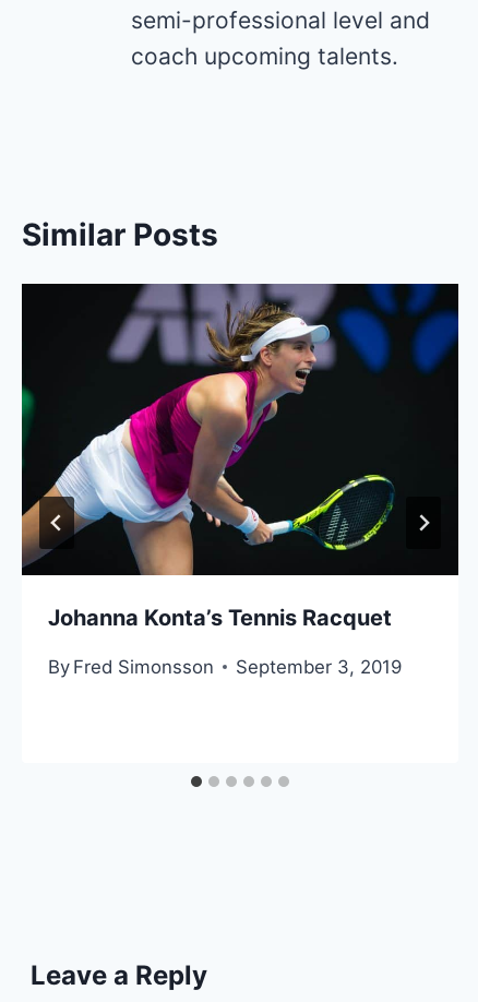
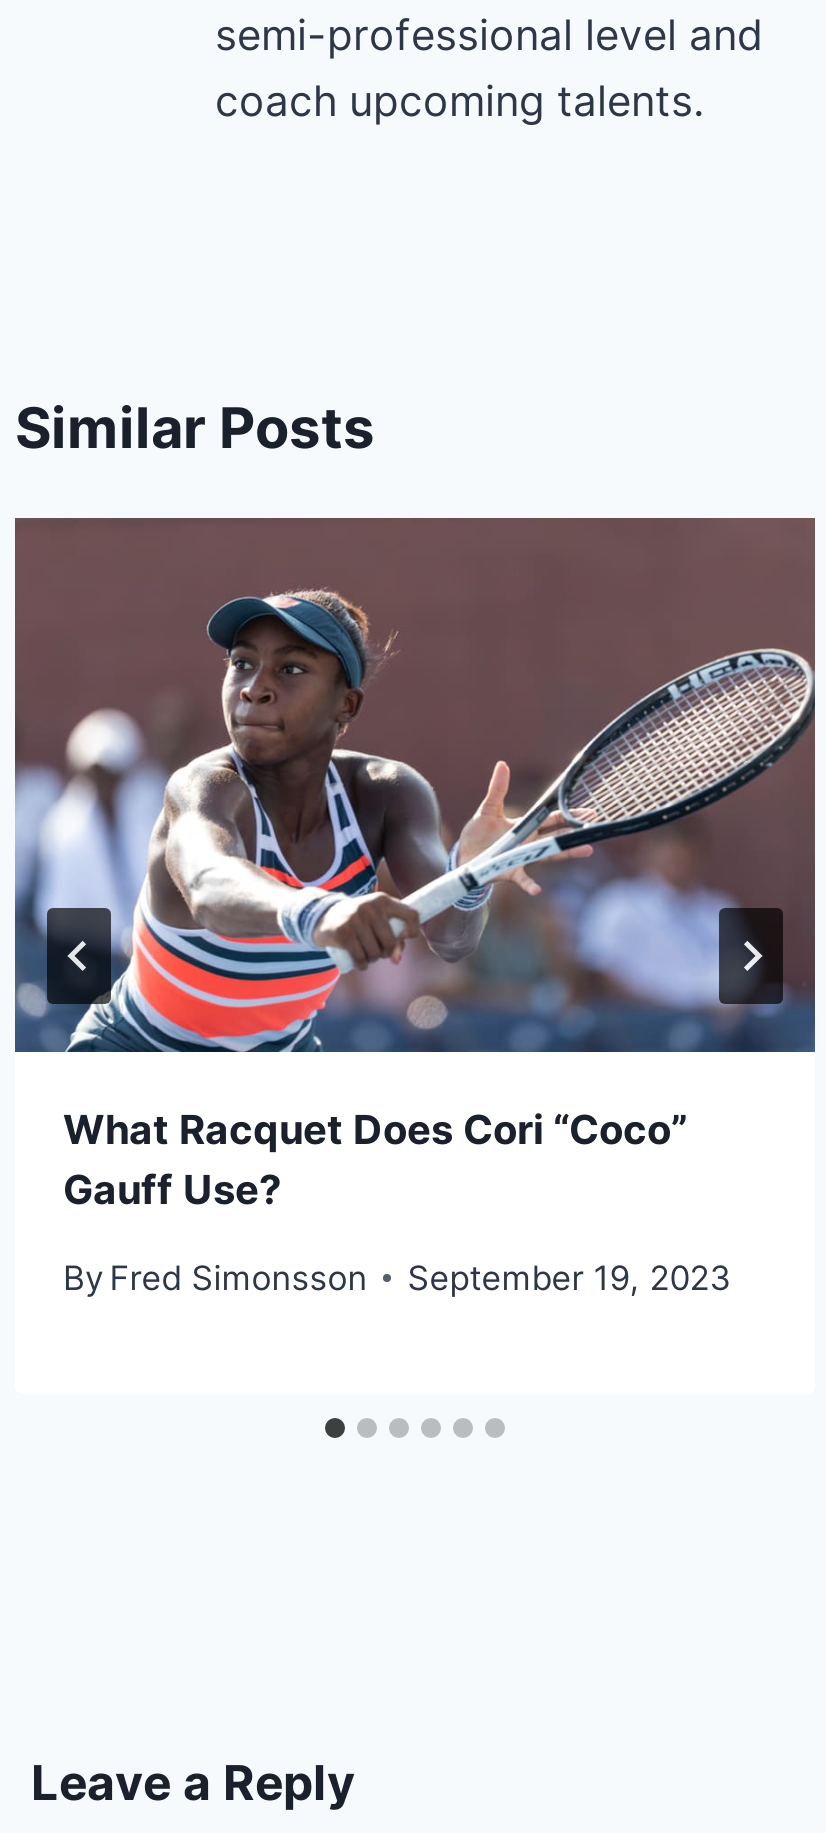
- [image]
- Johanna Konta’s Tennis Racquet
+ [image]
+ What Racquet Does Cori “Coco”
+ Gauff Use?

- By Fred Simonsson September 3, 2019
+ By Fred Simonsson September 19, 2023

moved down: By Fred Simonsson
